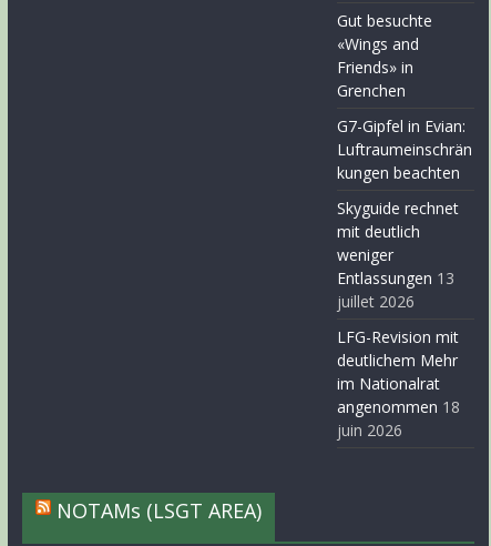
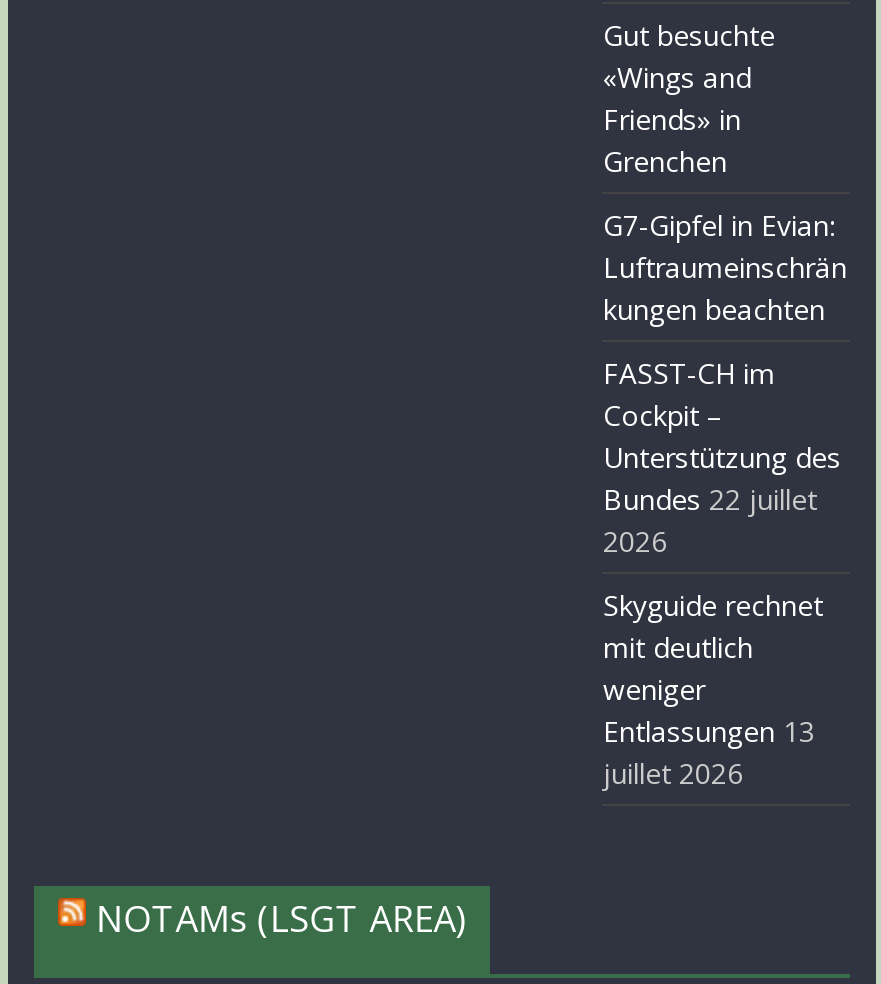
+ FASST-CH im
+ Cockpit –
+ Unterstützung des
+ Bundes 22 juillet
+ 2026

moved down: Skyguide rechnet | mit deutlich | weniger | Entlassungen 13 | juillet 2026

- LFG-Revision mit
- deutlichem Mehr
- im Nationalrat
- angenommen 18
- juin 2026
